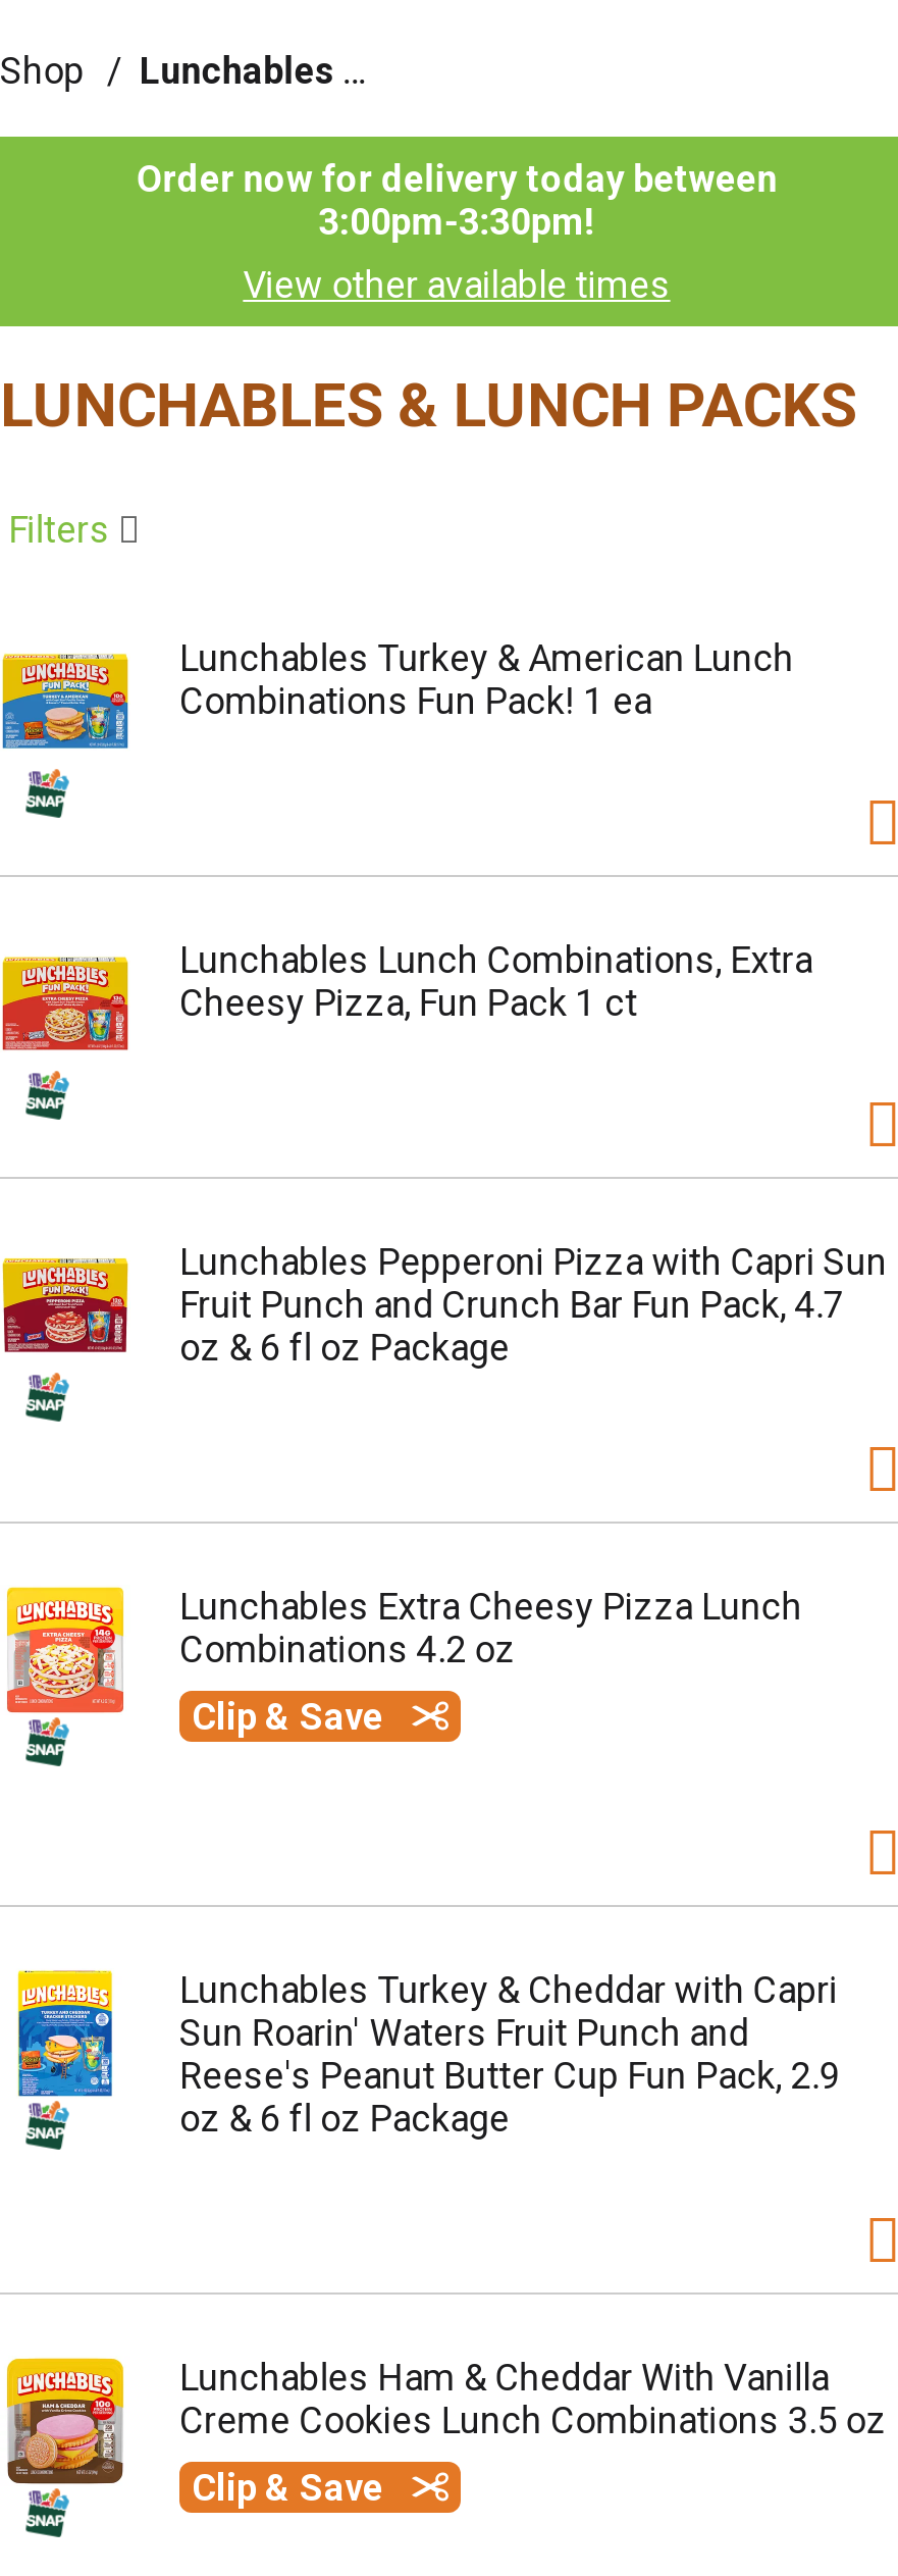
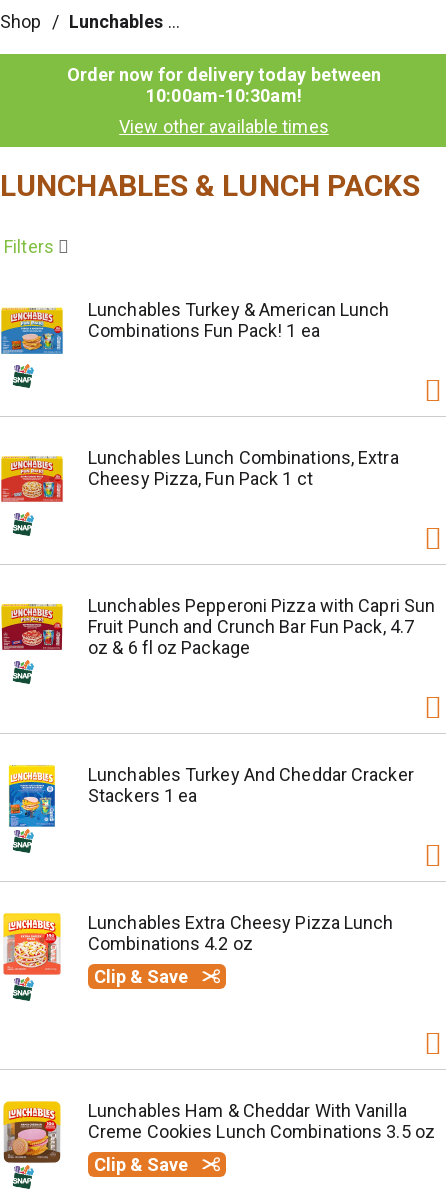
- 3:00pm-3:30pm!
+ 10:00am-10:30am!

+ Lunchables Turkey And Cheddar Cracker
+ Stackers 1 ea

moved down: [image] | Lunchables Extra Cheesy Pizza Lunch | Combinations 4.2 oz | Clip & Save

moved up: [image]

- Lunchables Turkey & Cheddar with Capri
- Sun Roarin' Waters Fruit Punch and
- Reese's Peanut Butter Cup Fun Pack, 2.9
- oz & 6 fl oz Package
